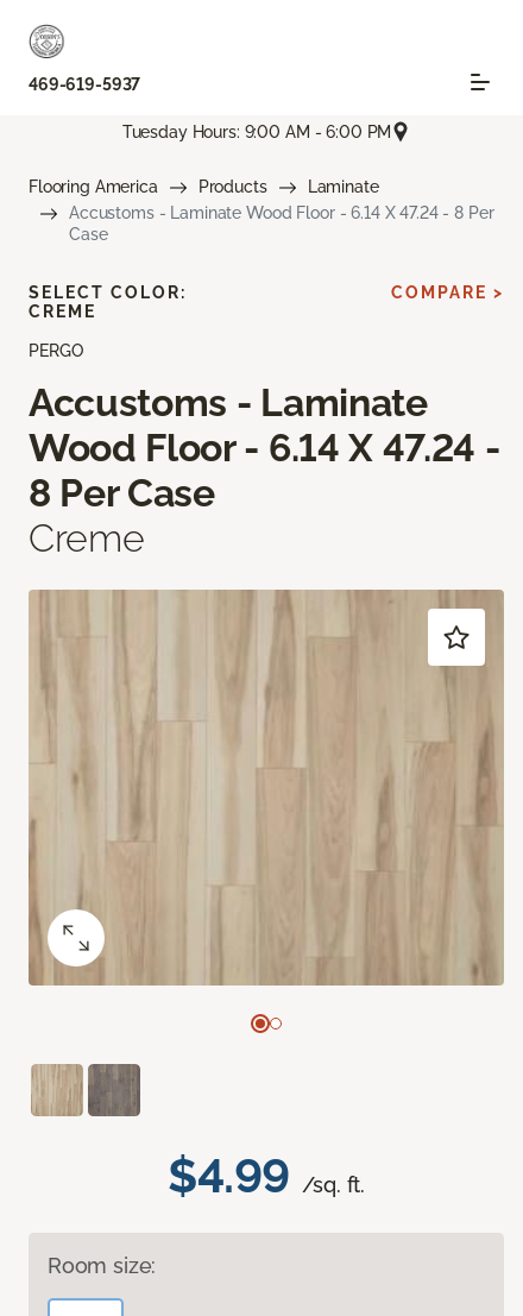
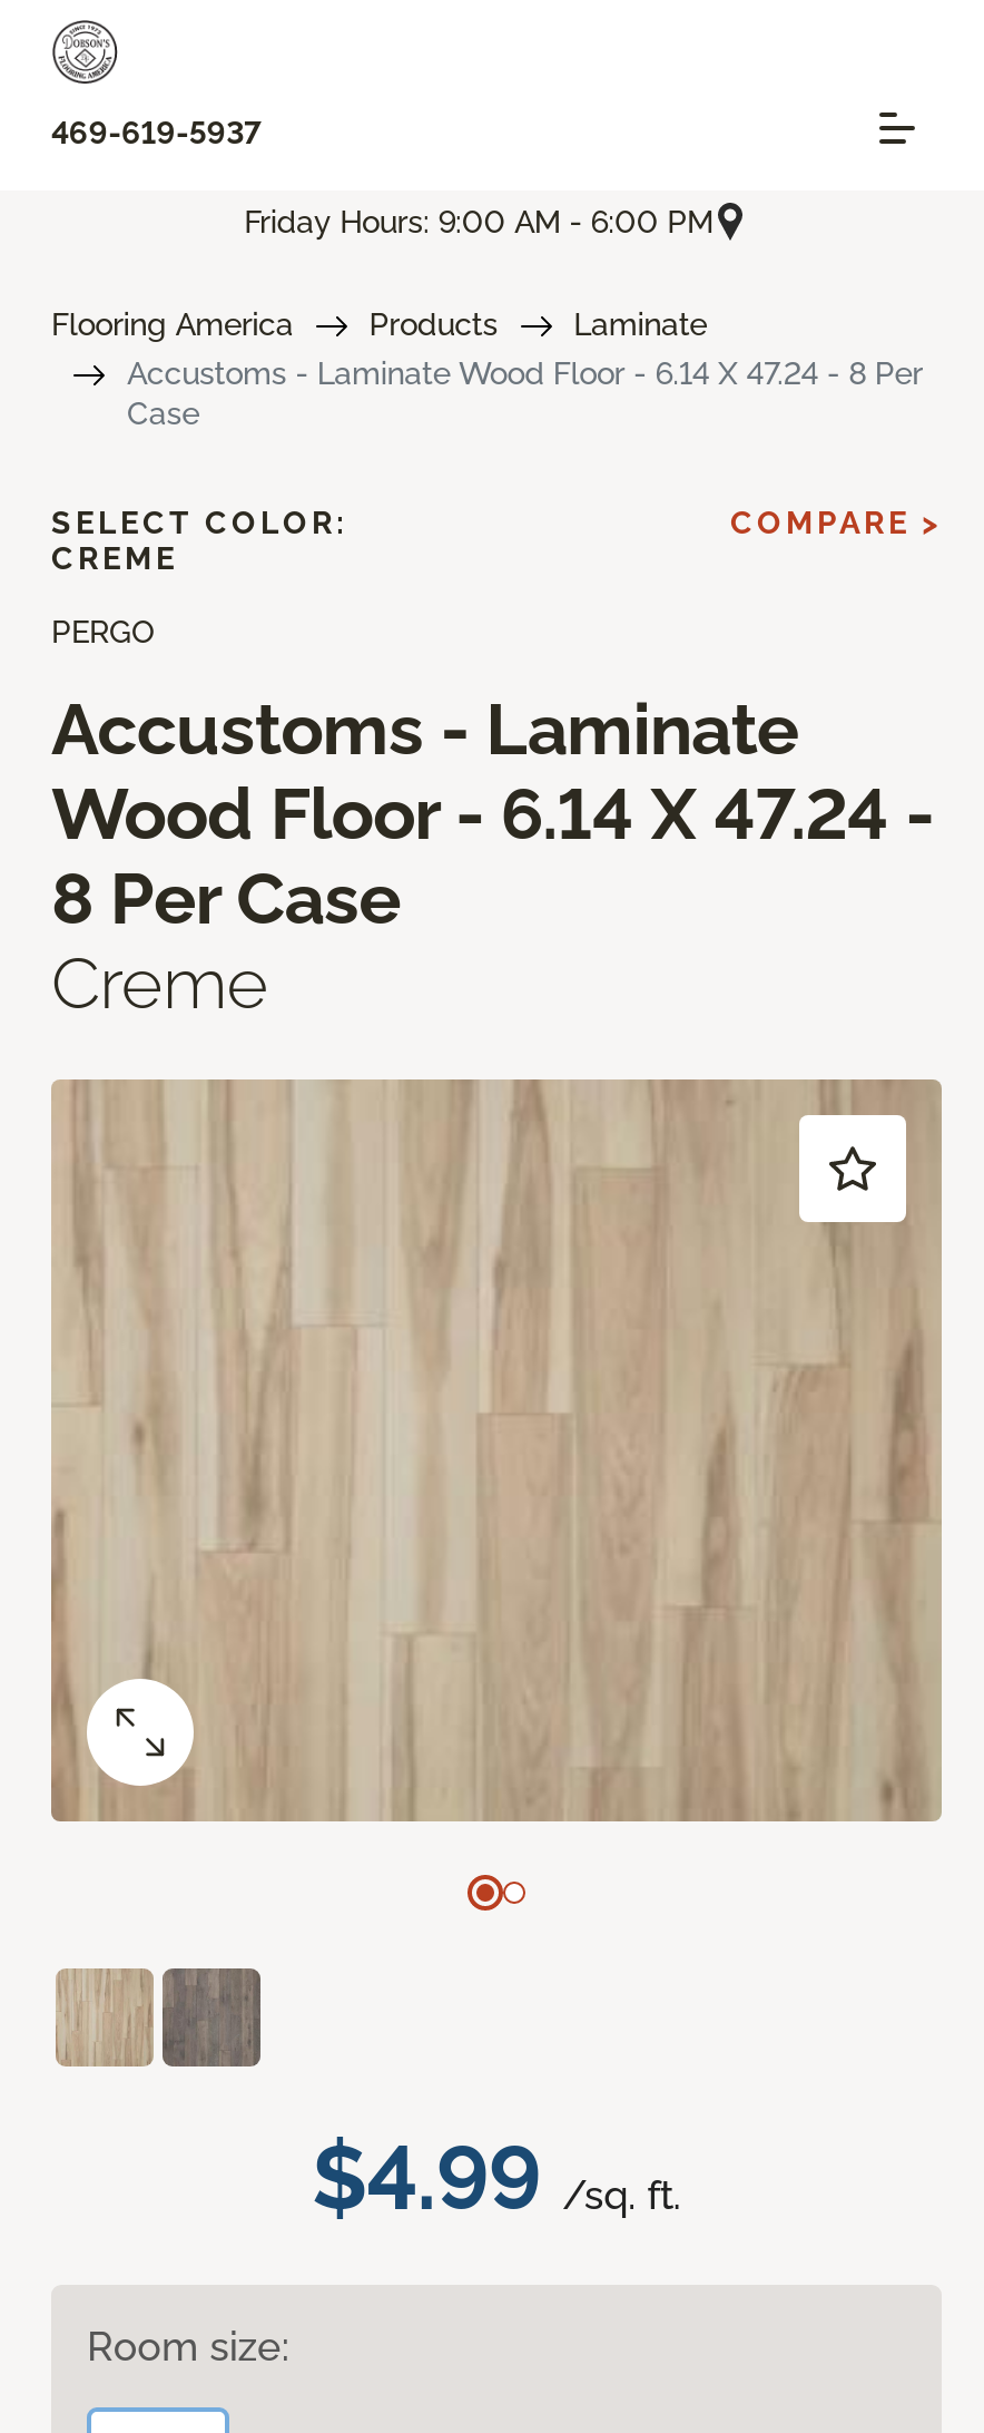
- Tuesday Hours: 9:00 AM - 6:00 PM
+ Friday Hours: 9:00 AM - 6:00 PM
